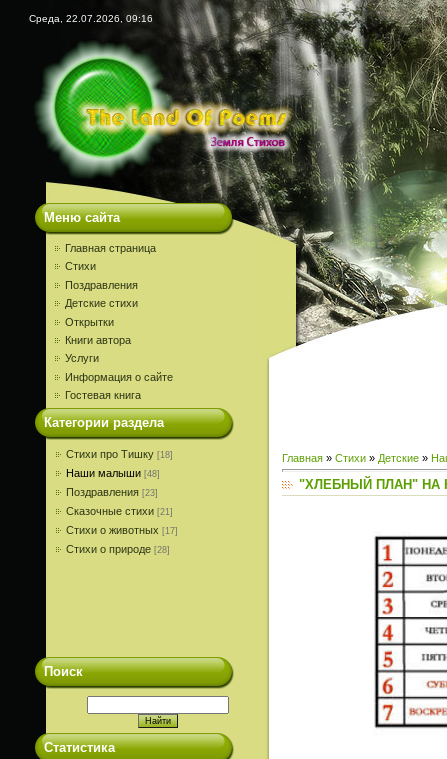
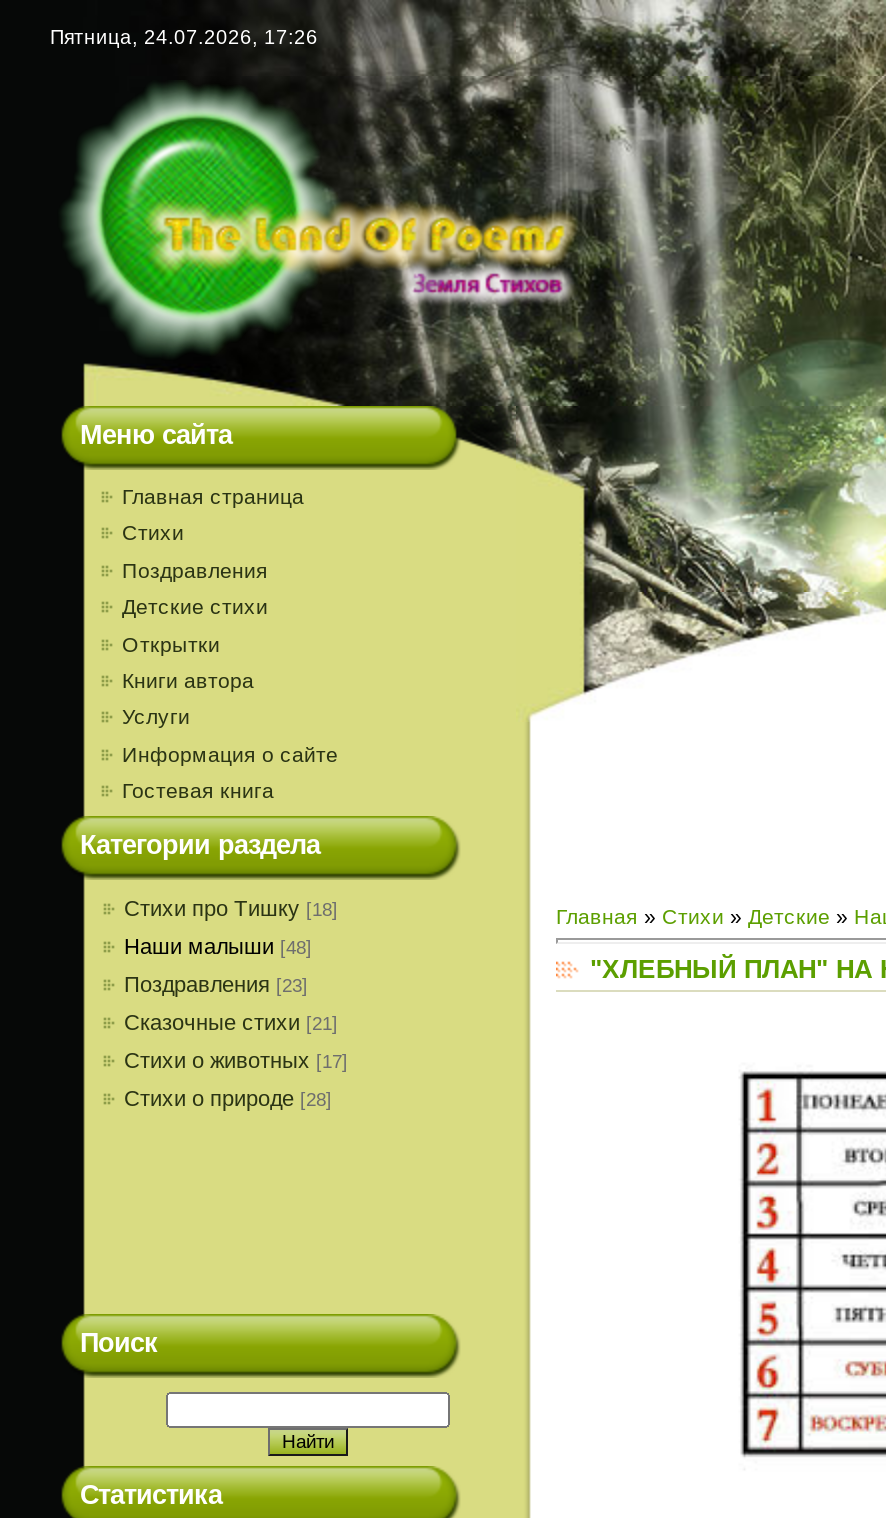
- Среда, 22.07.2026, 09:16
+ Пятница, 24.07.2026, 17:26
